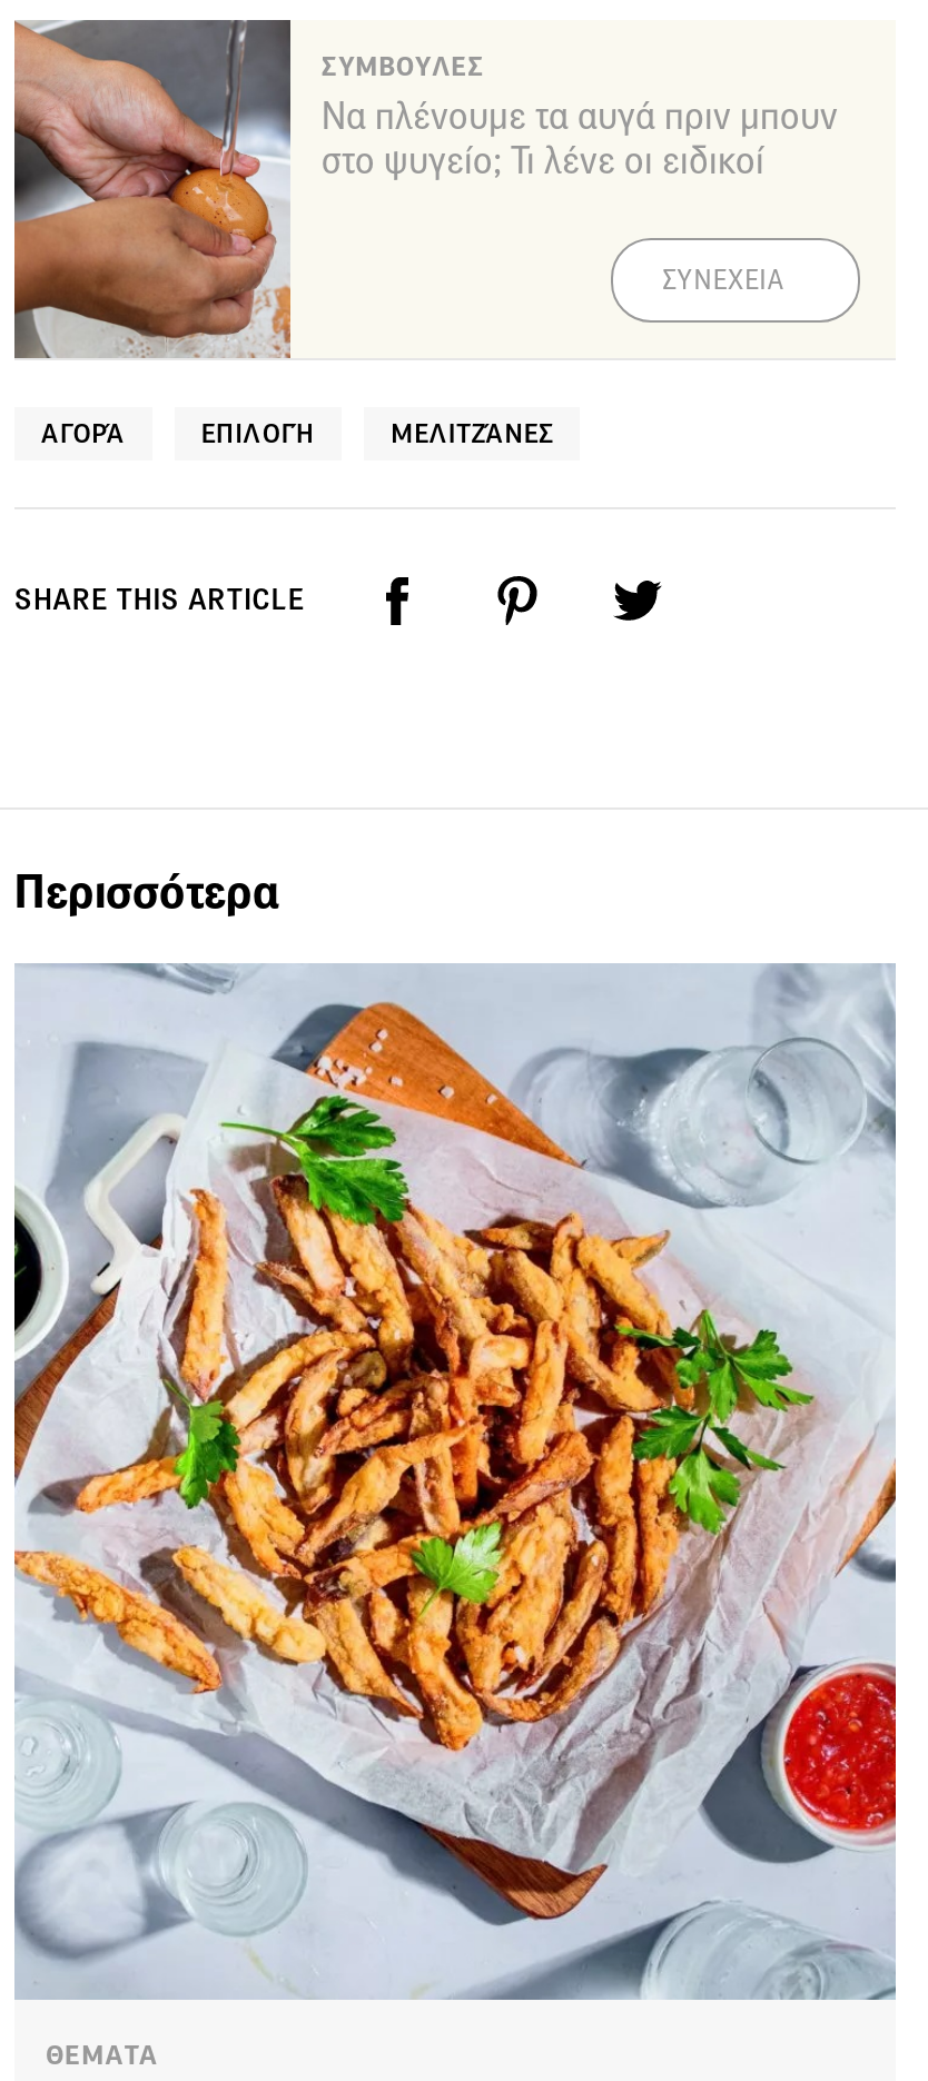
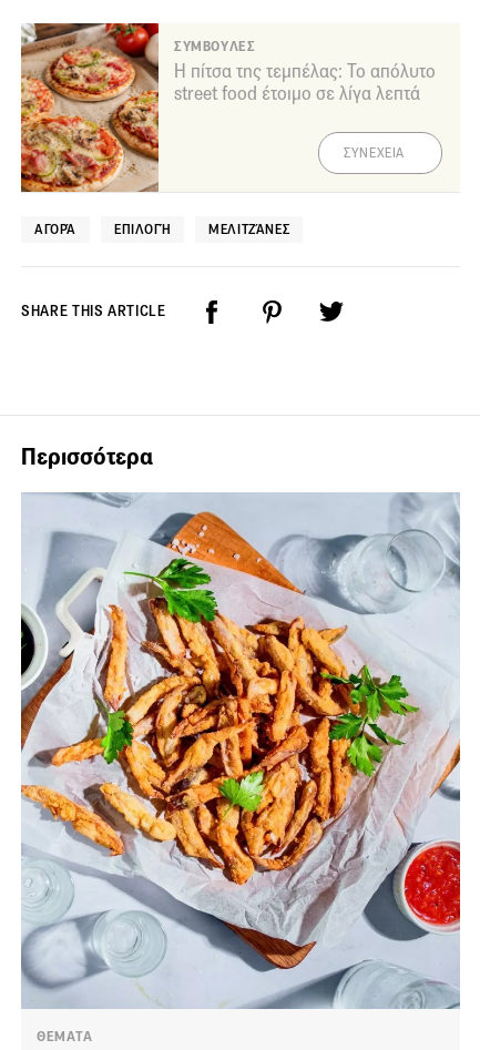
- [image]
- Να πλένουμε τα αυγά πριν μπουν
- στο ψυγείο; Τι λένε οι ειδικοί
+ [image]
+ Η πίτσα της τεμπέλας: Το απόλυτο
+ street food έτοιμο σε λίγα λεπτά
